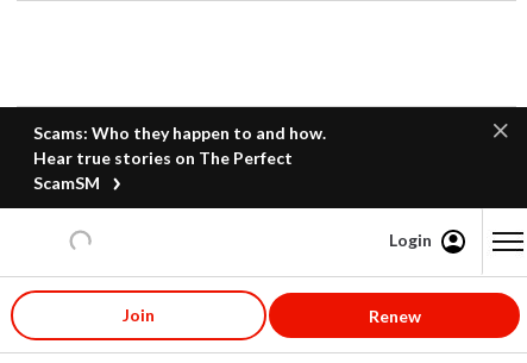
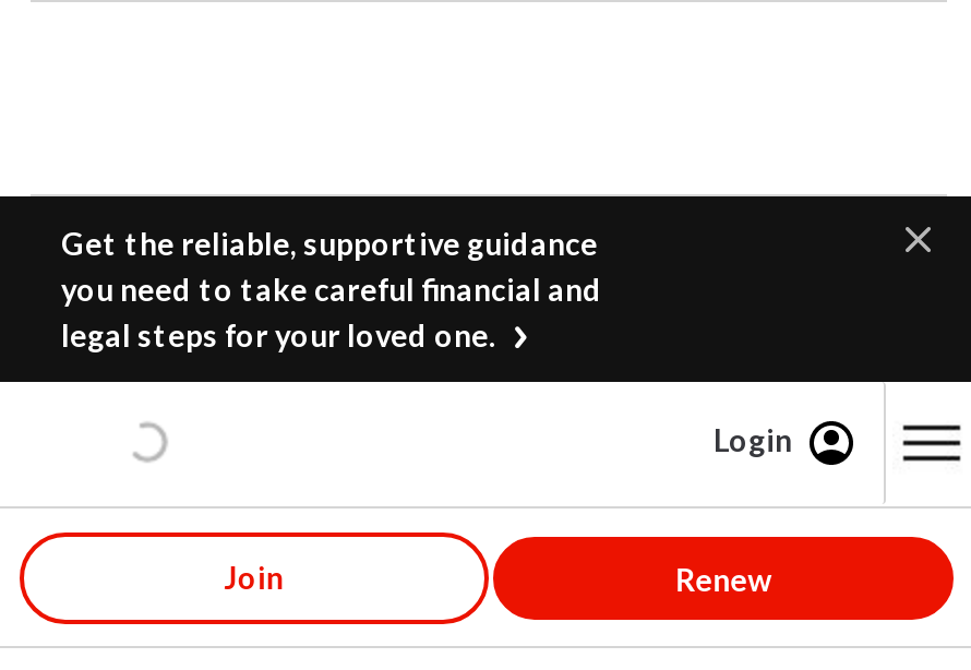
- Scams: Who they happen to and how.
- Hear true stories on The Perfect
- ScamSM
+ Get the reliable, supportive guidance
+ you need to take careful financial and
+ legal steps for your loved one.
